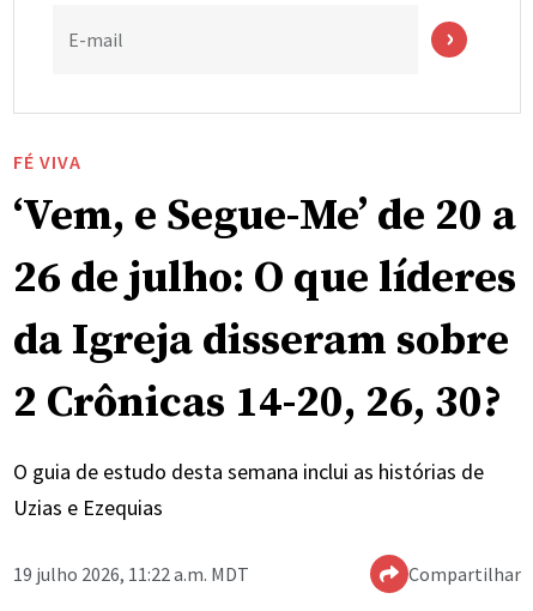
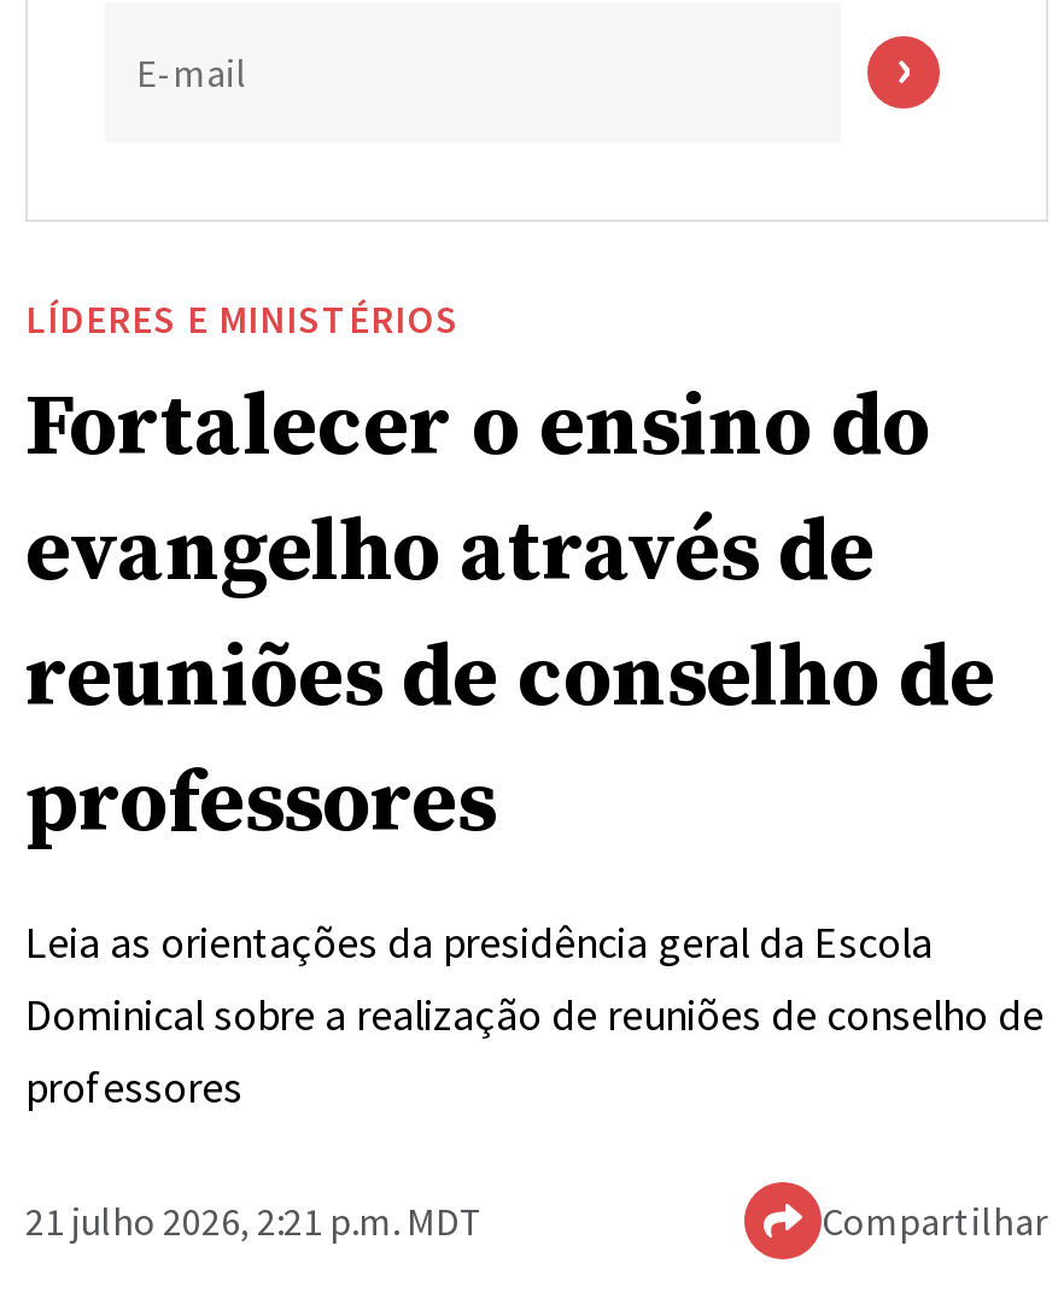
- FÉ VIVA
- ‘Vem, e Segue-Me’ de 20 a
- 26 de julho: O que líderes
- da Igreja disseram sobre
- 2 Crônicas 14-20, 26, 30?
+ LÍDERES E MINISTÉRIOS
+ Fortalecer o ensino do
+ evangelho através de
+ reuniões de conselho de
+ professores

- O guia de estudo desta semana inclui as histórias de
- Uzias e Ezequias
+ Leia as orientações da presidência geral da Escola
+ Dominical sobre a realização de reuniões de conselho de
+ professores

- 19 julho 2026, 11:22 a.m. MDT
+ 21 julho 2026, 2:21 p.m. MDT
